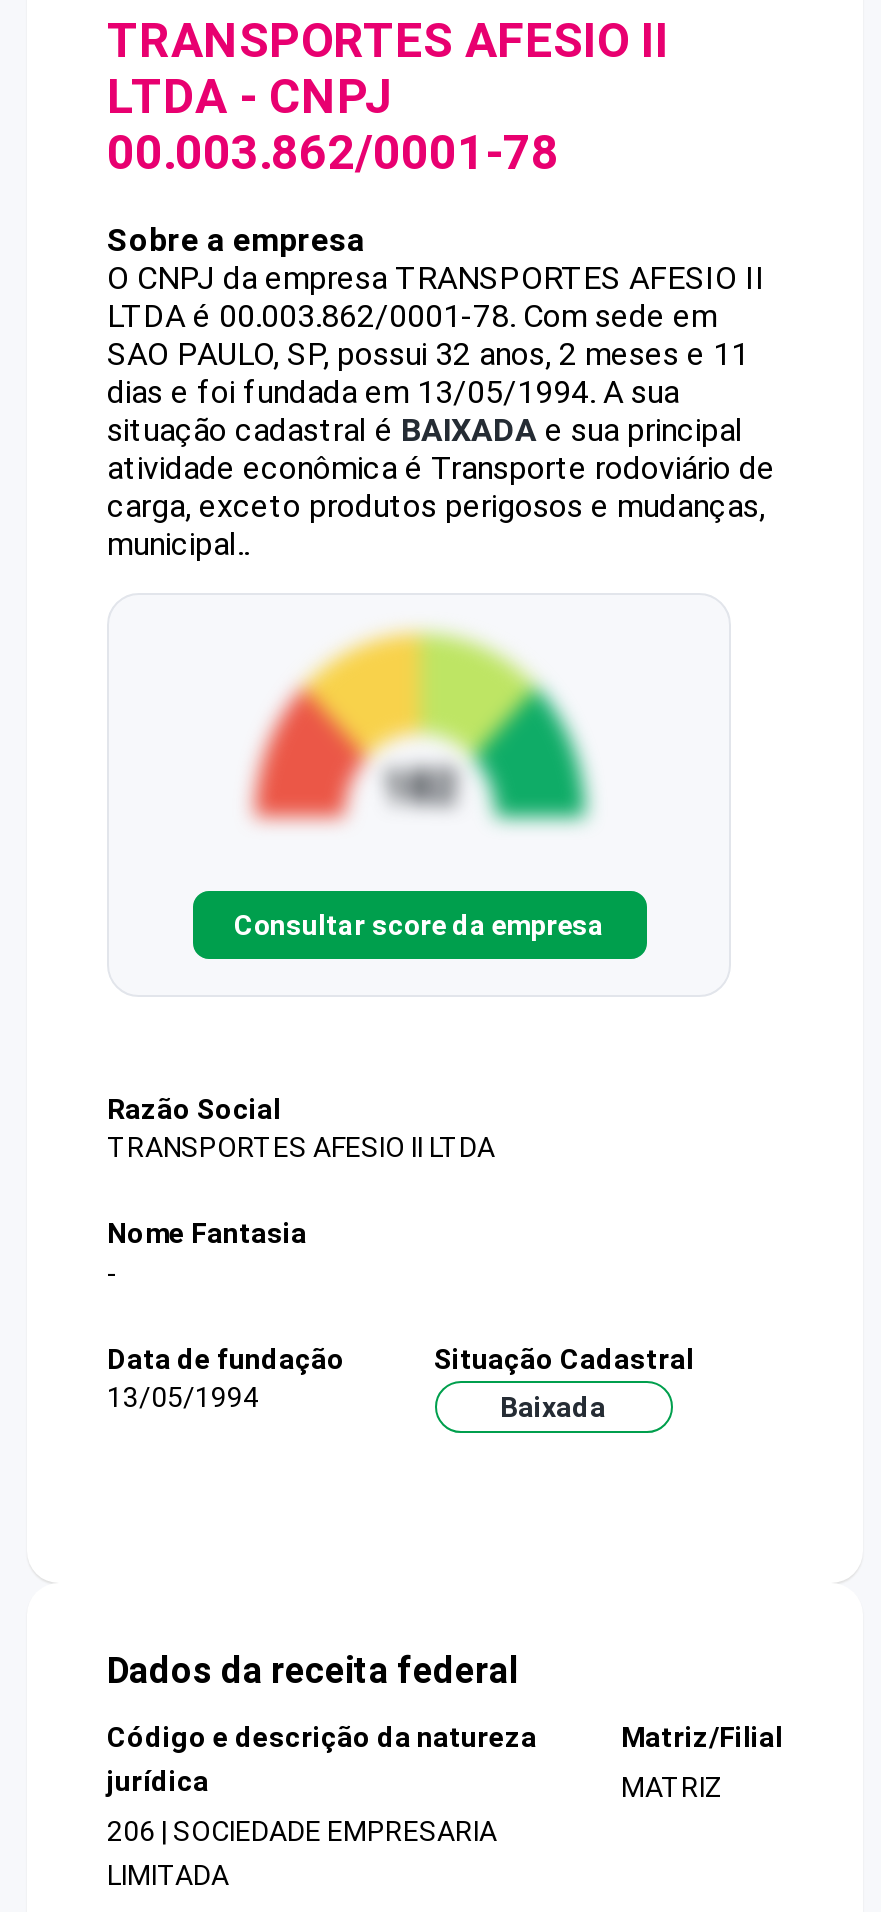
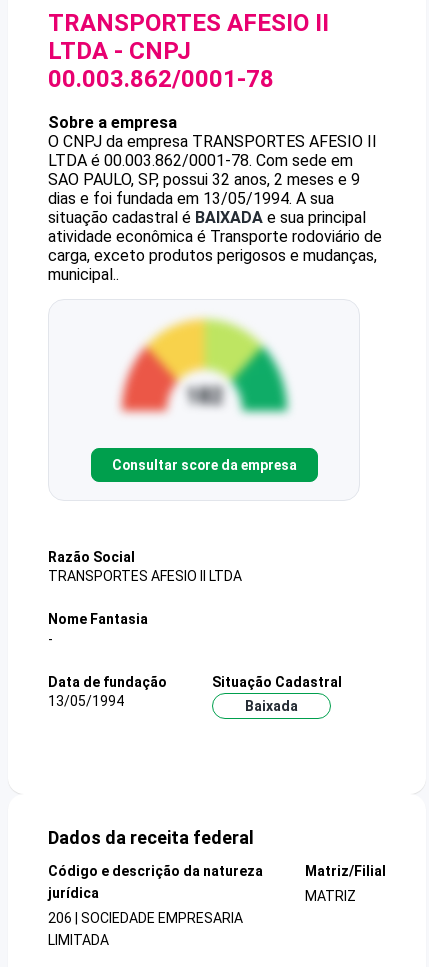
- SAO PAULO, SP, possui 32 anos, 2 meses e 11
+ SAO PAULO, SP, possui 32 anos, 2 meses e 9
